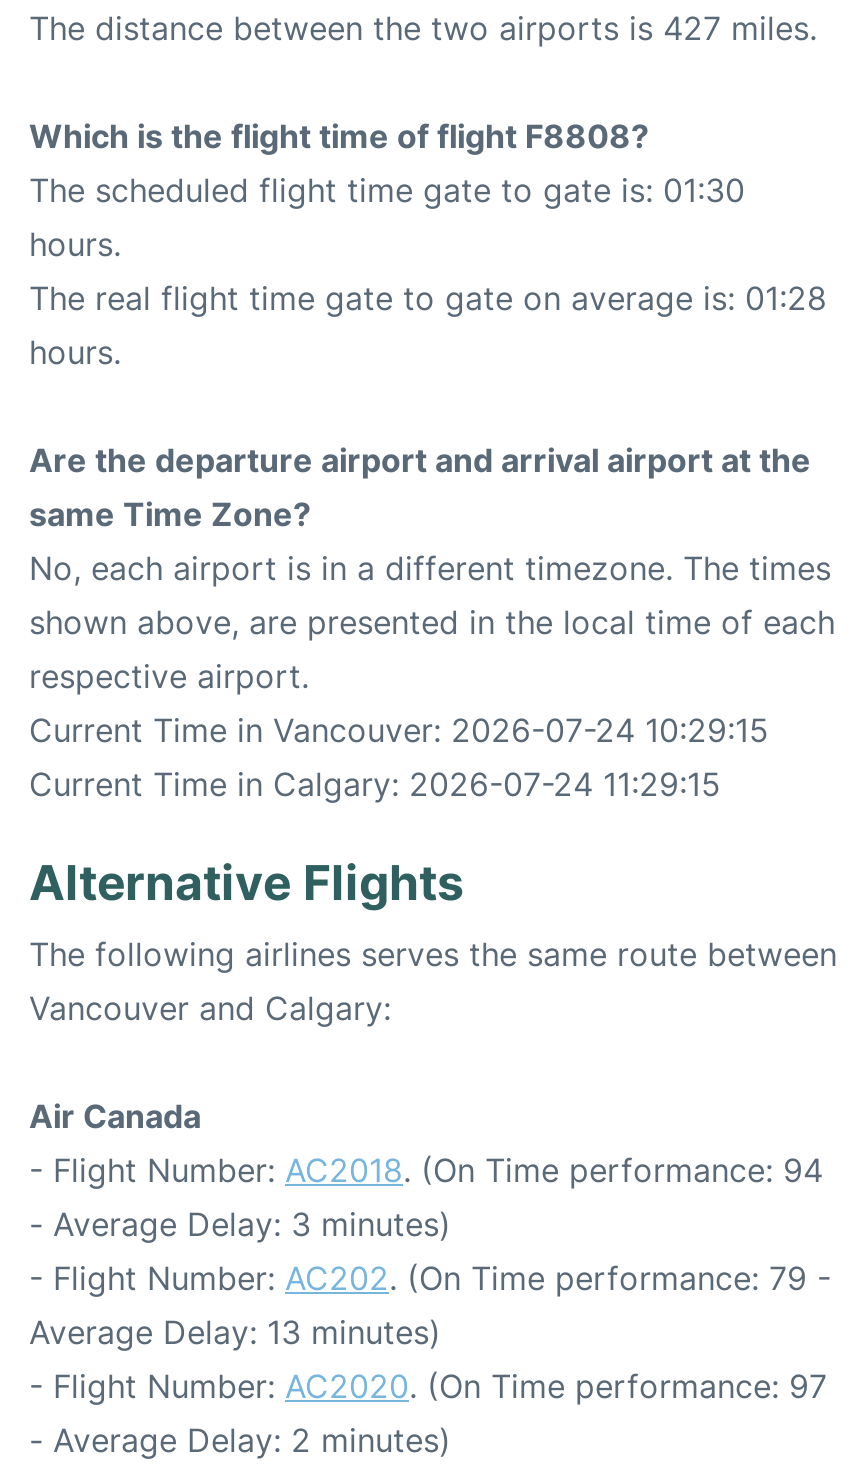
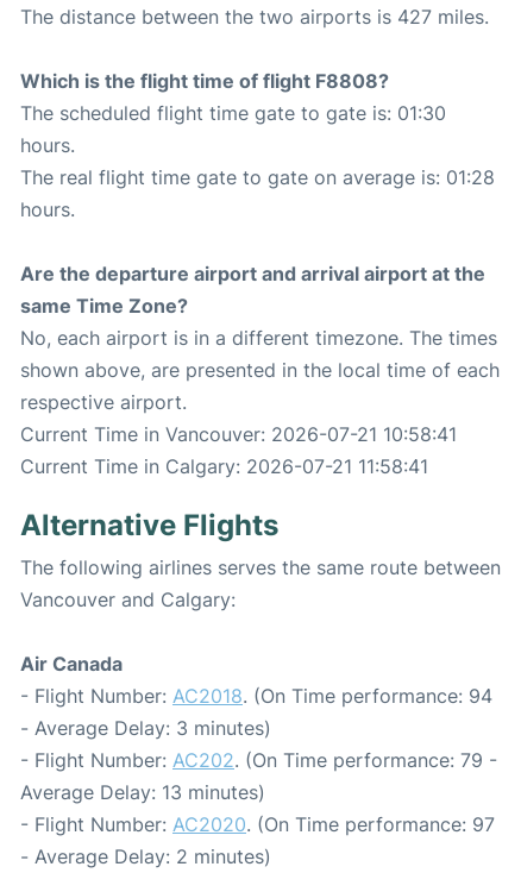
- Current Time in Vancouver: 2026-07-24 10:29:15
+ Current Time in Vancouver: 2026-07-21 10:58:41

- Current Time in Calgary: 2026-07-24 11:29:15
+ Current Time in Calgary: 2026-07-21 11:58:41
